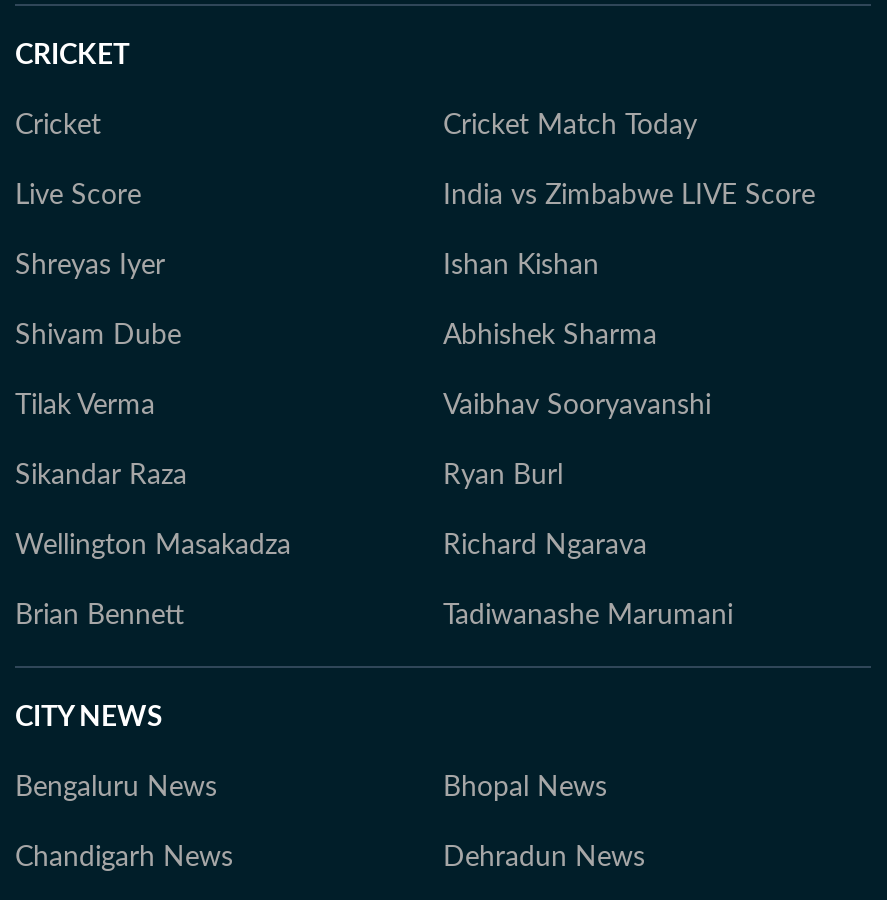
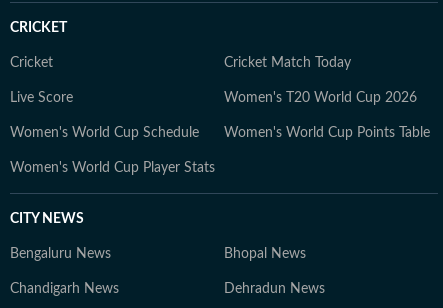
- India vs Zimbabwe LIVE Score
- Shreyas Iyer
- Ishan Kishan
- Shivam Dube
- Abhishek Sharma
- Tilak Verma
- Vaibhav Sooryavanshi
- Sikandar Raza
- Ryan Burl
- Wellington Masakadza
- Richard Ngarava
- Brian Bennett
- Tadiwanashe Marumani
+ Women's T20 World Cup 2026
+ Women's World Cup Schedule
+ Women's World Cup Points Table
+ Women's World Cup Player Stats
